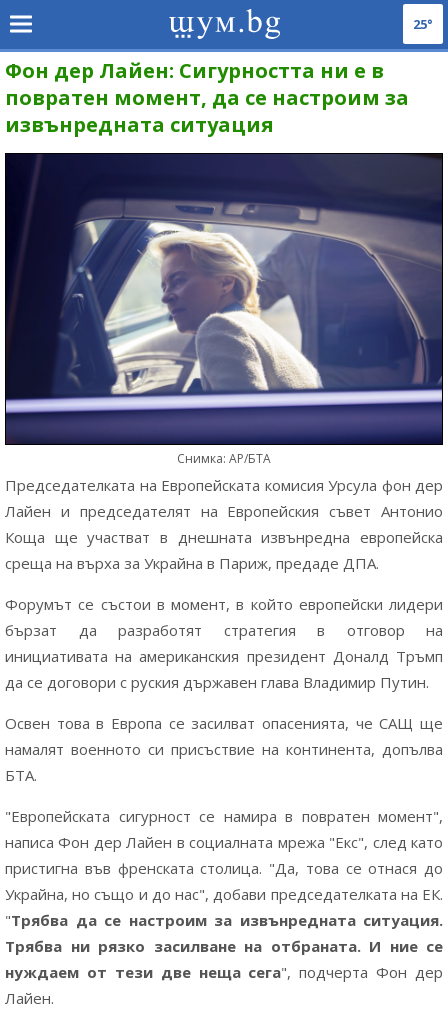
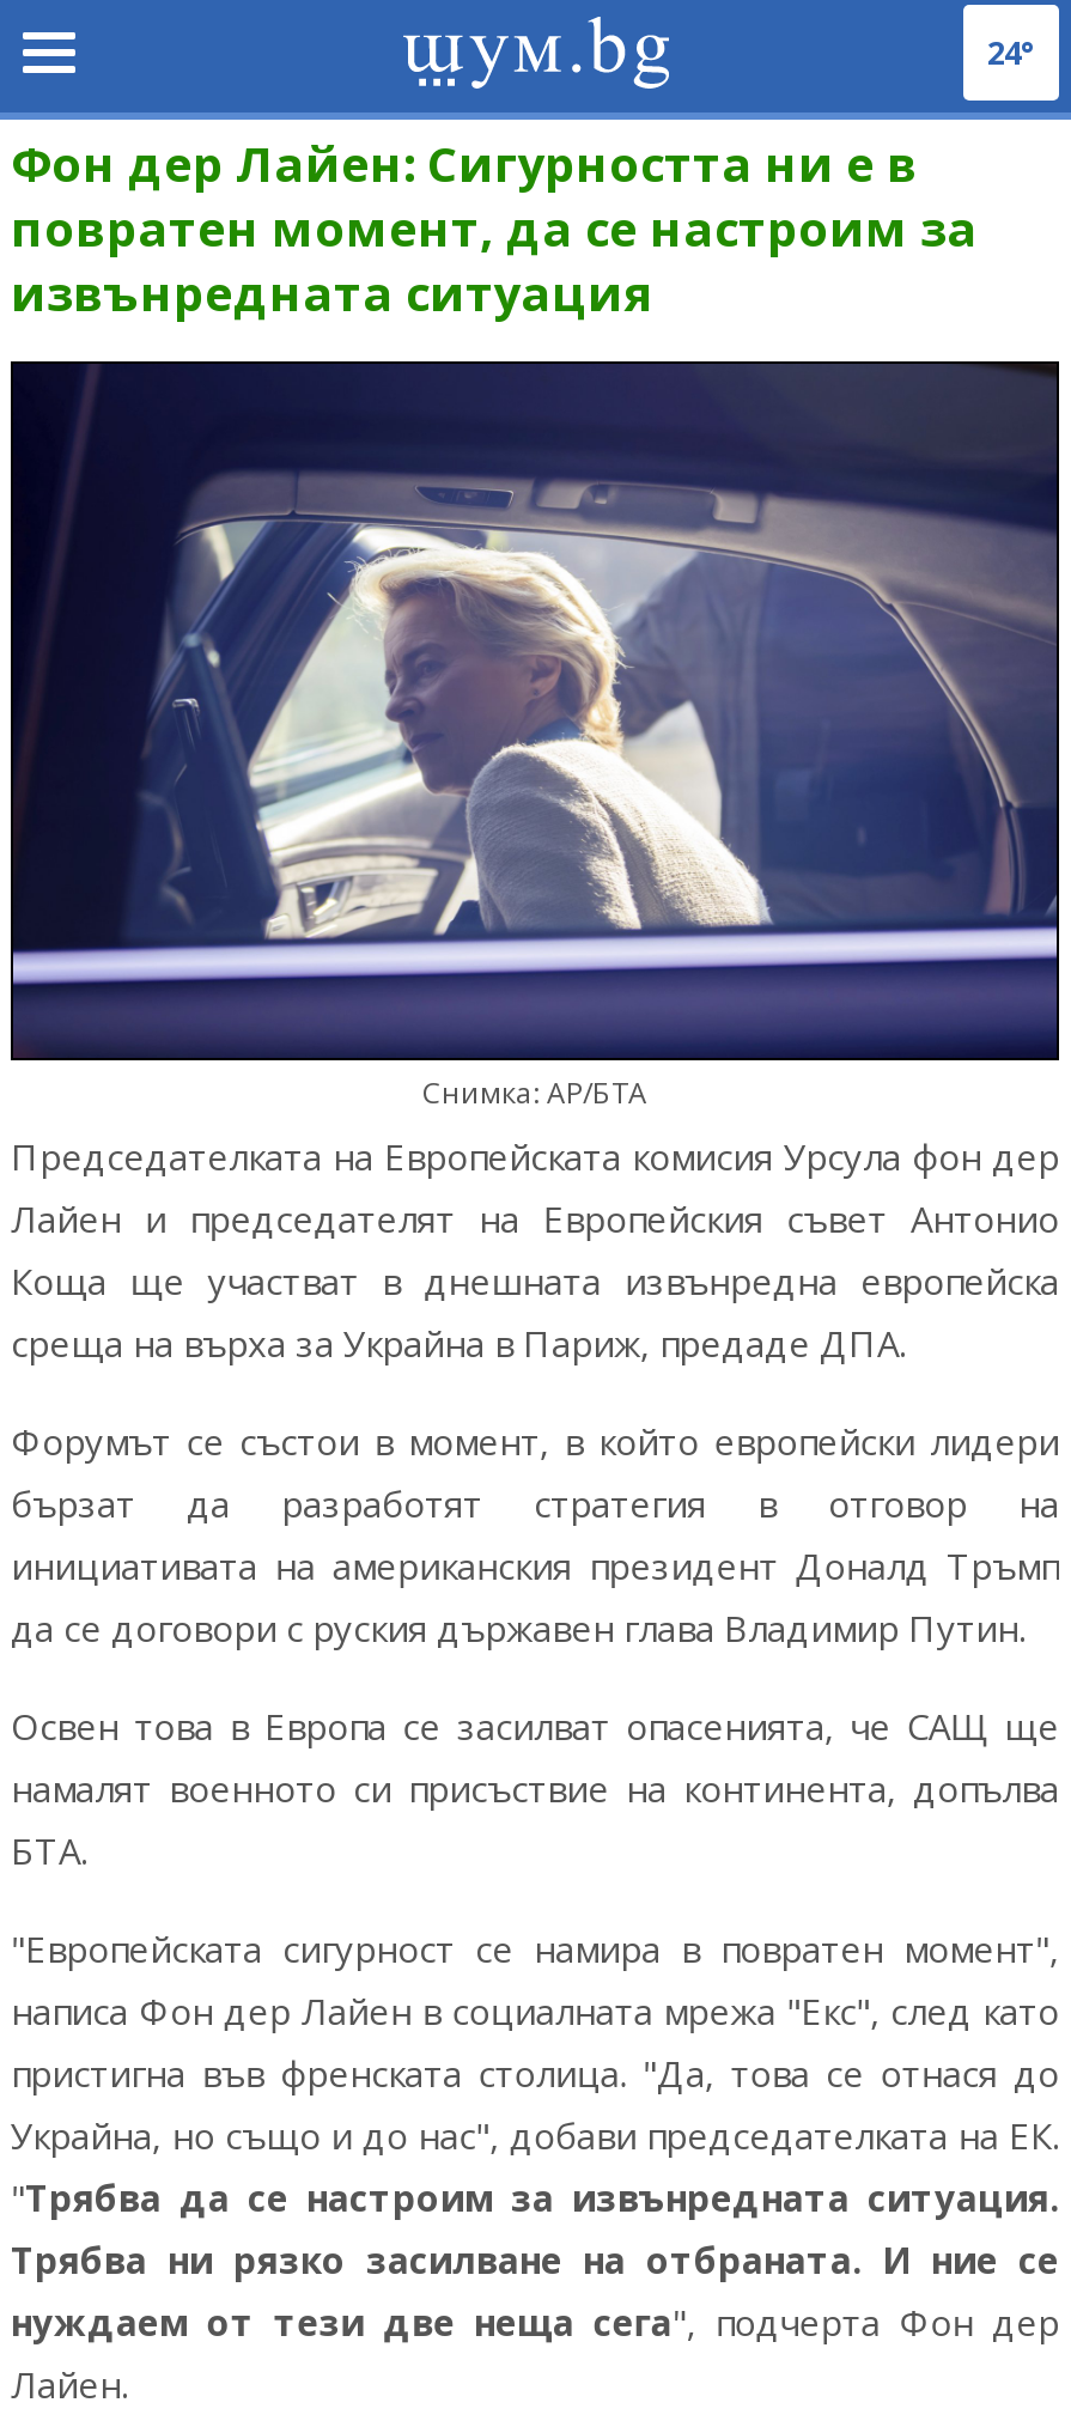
- 25°
+ 24°
